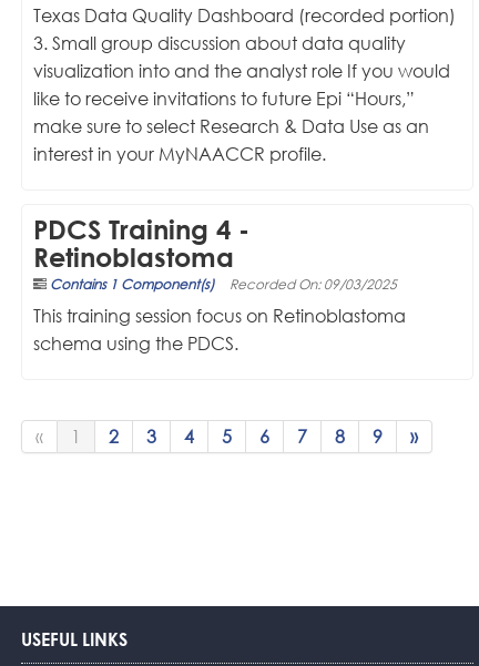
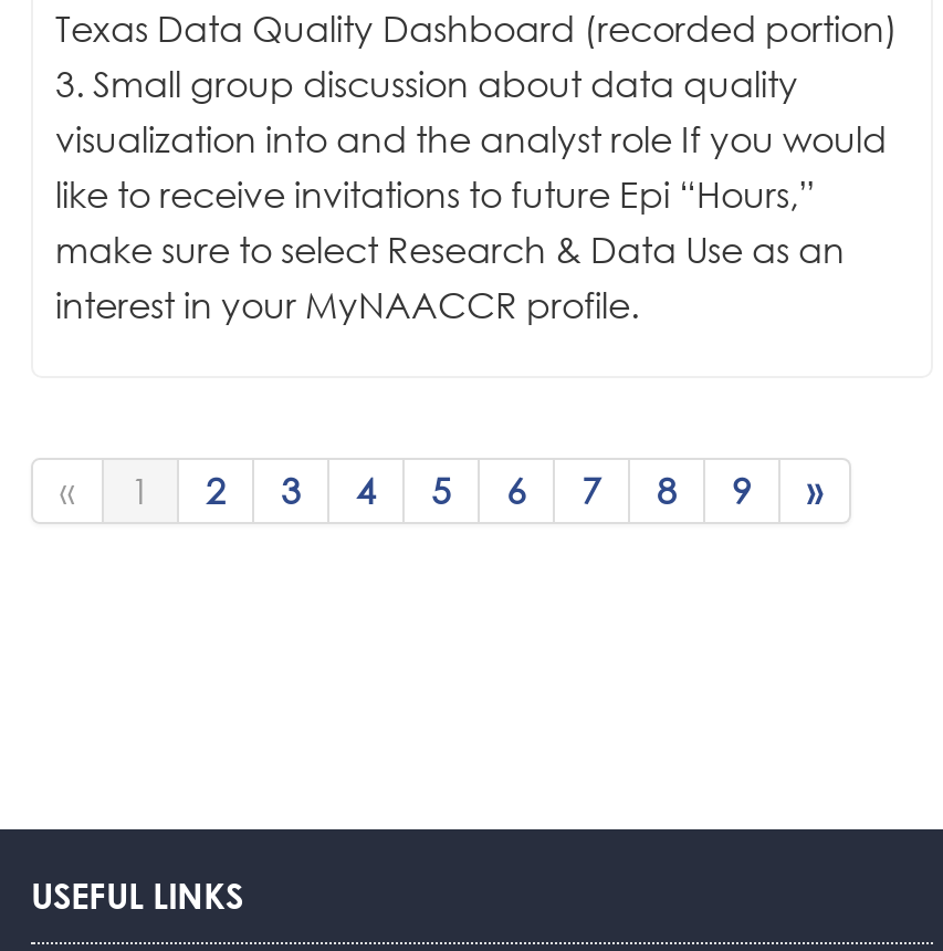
- PDCS Training 4 -
- Retinoblastoma
- Contains 1 Component(s)
- Recorded On: 09/03/2025
- This training session focus on Retinoblastoma
- schema using the PDCS.
